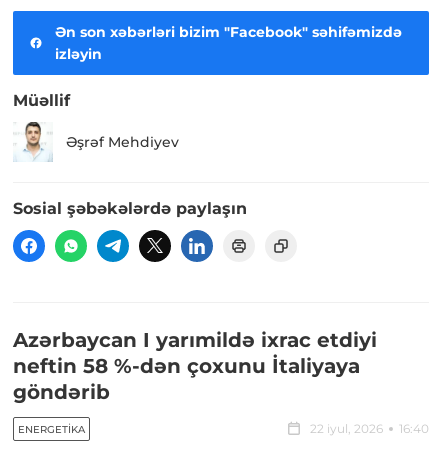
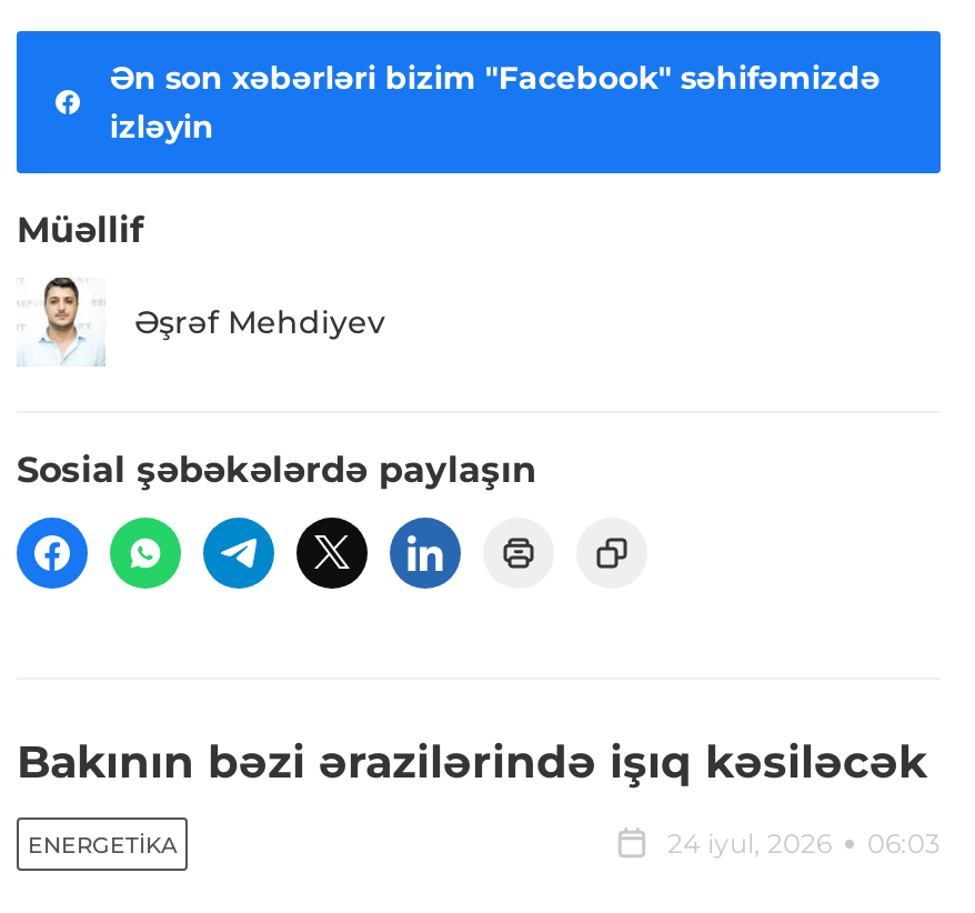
- Azərbaycan I yarımildə ixrac etdiyi
- neftin 58 %-dən çoxunu İtaliyaya
- göndərib
+ Bakının bəzi ərazilərində işıq kəsiləcək

- 22 iyul, 2026
- 16:40
+ 24 iyul, 2026
+ 06:03
